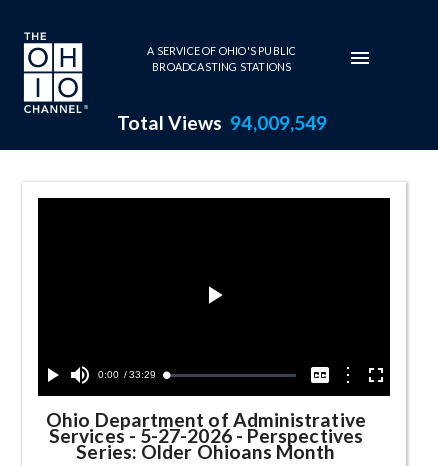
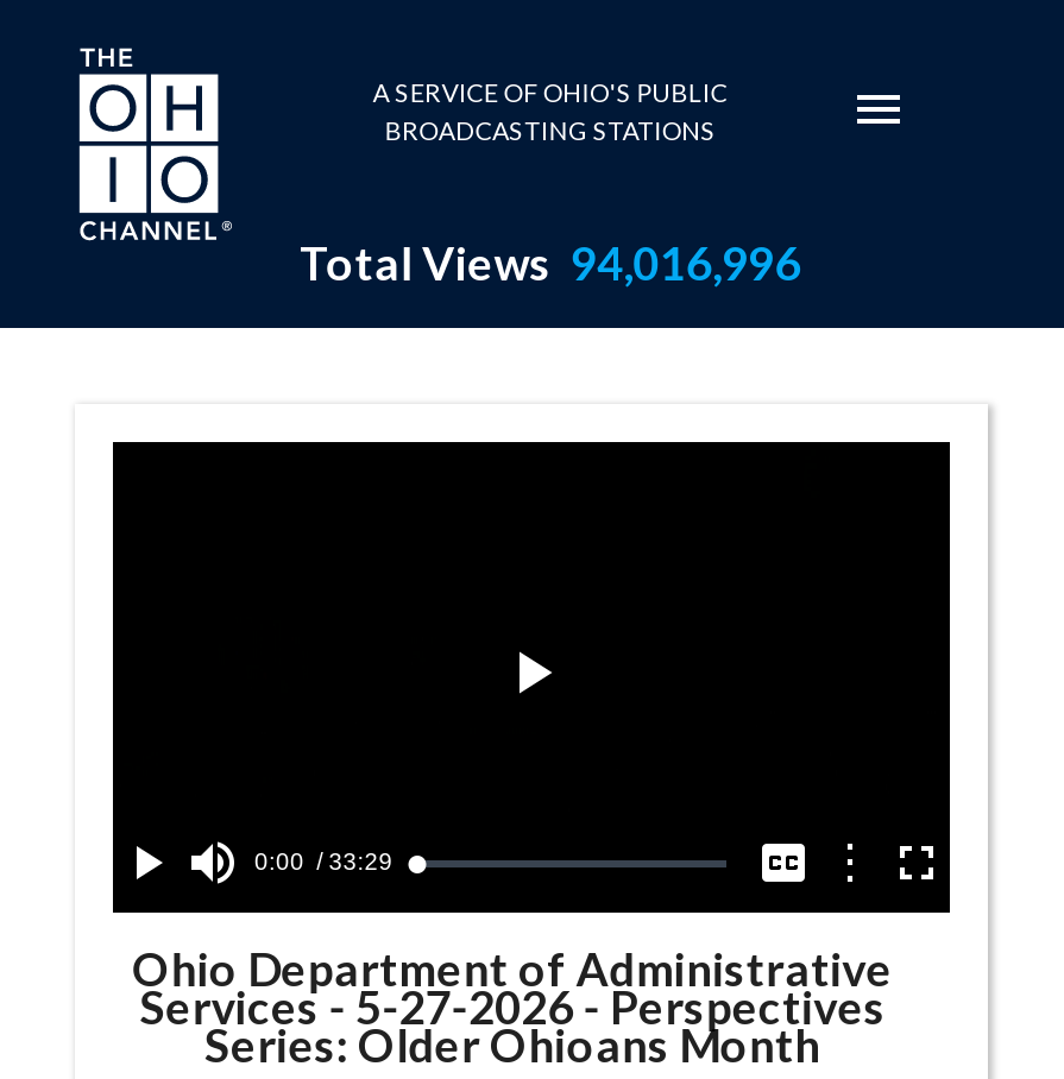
- Total Views 94,009,549
+ Total Views 94,016,996
